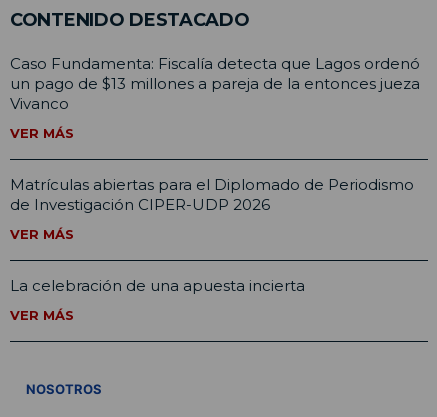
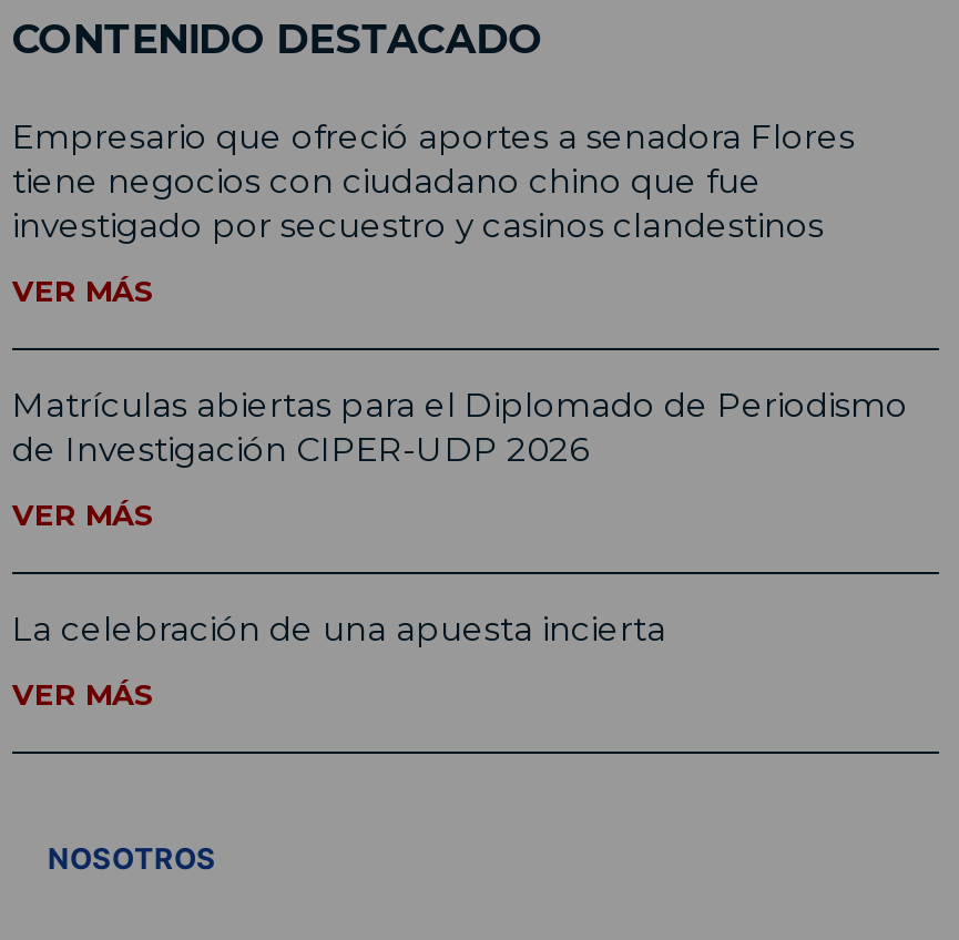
- Caso Fundamenta: Fiscalía detecta que Lagos ordenó
- un pago de $13 millones a pareja de la entonces jueza
- Vivanco
+ Empresario que ofreció aportes a senadora Flores
+ tiene negocios con ciudadano chino que fue
+ investigado por secuestro y casinos clandestinos
